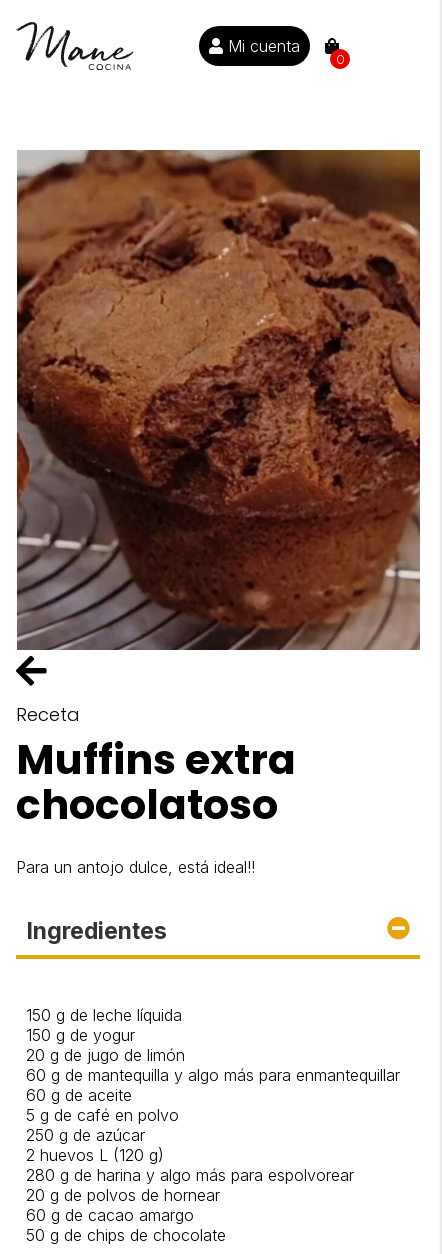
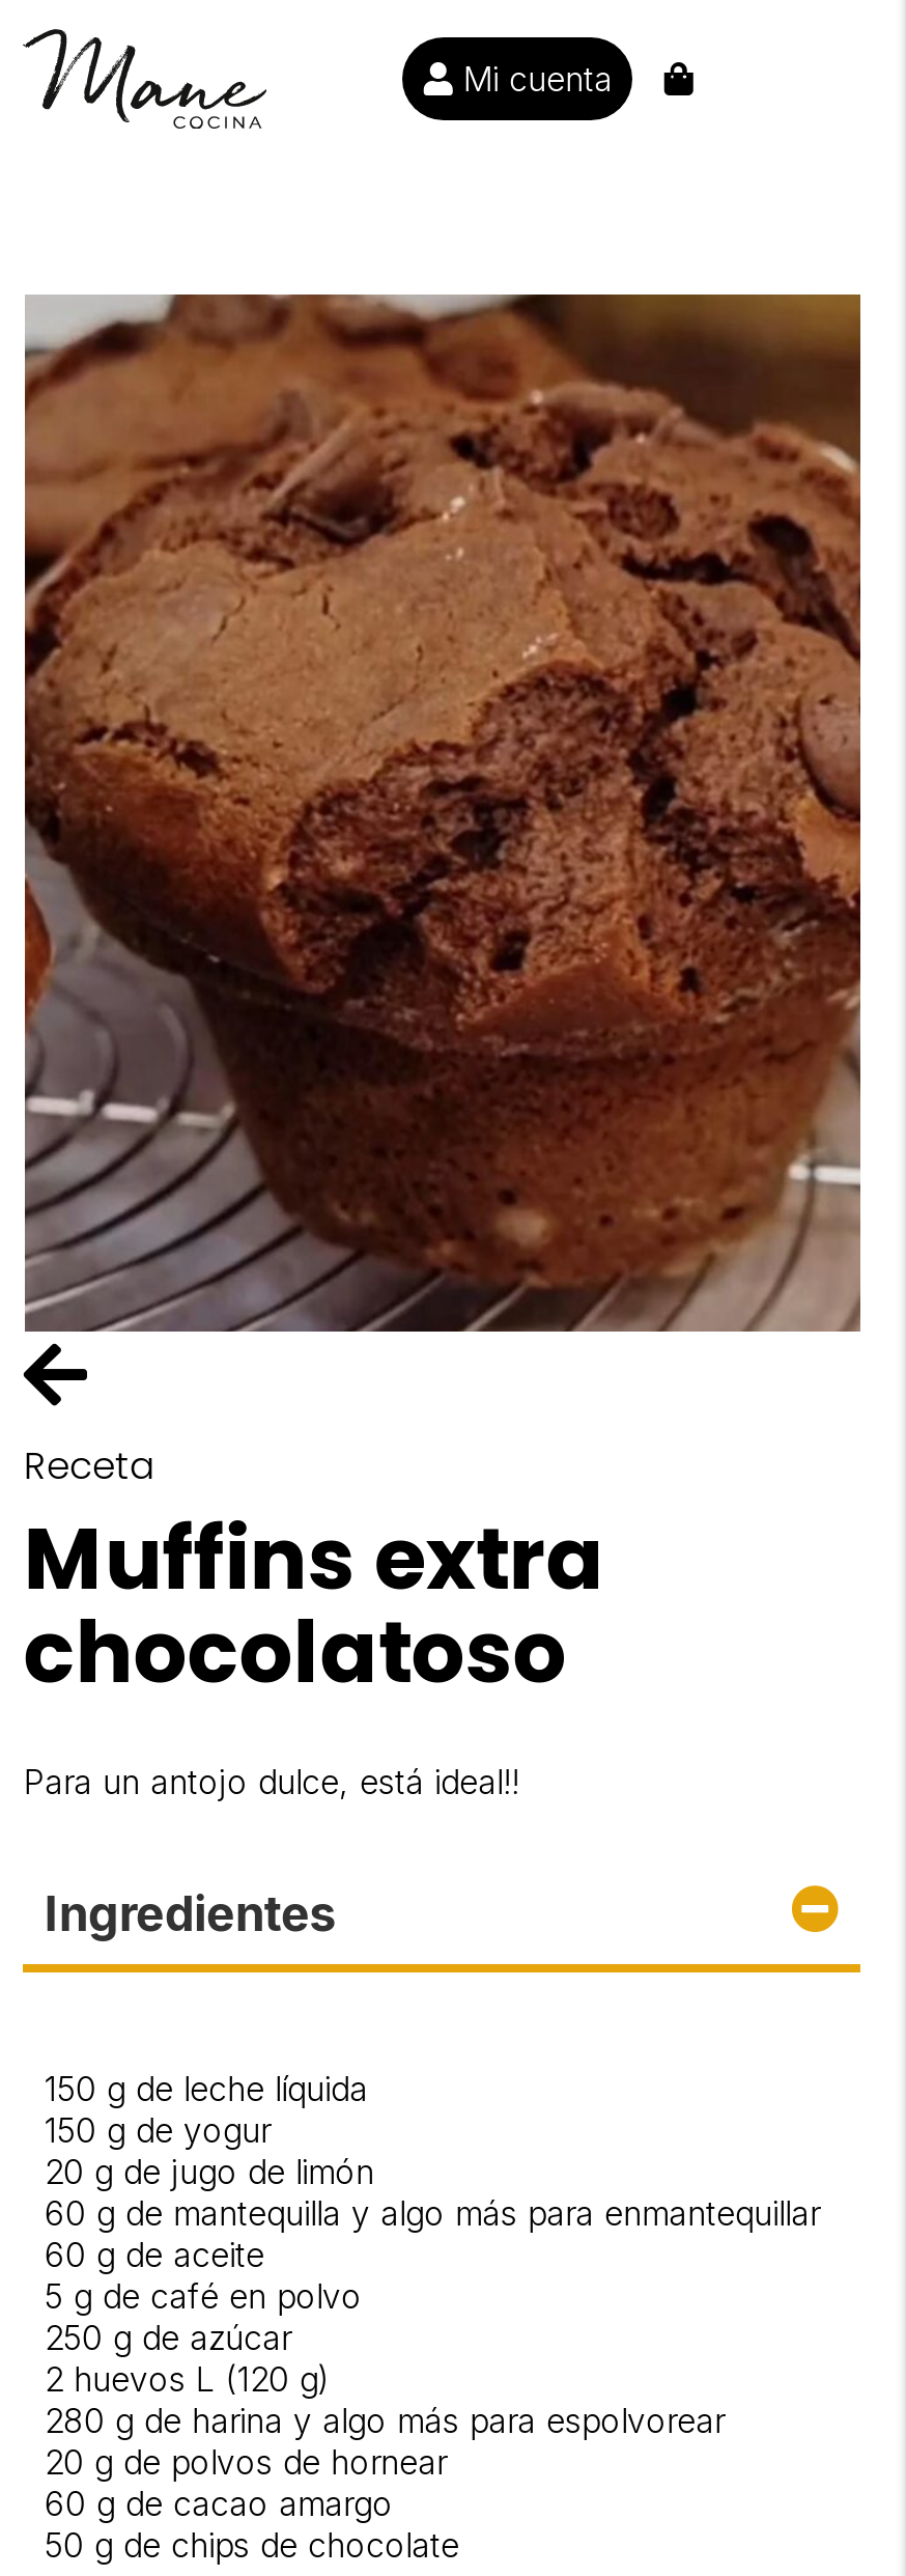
- 0
